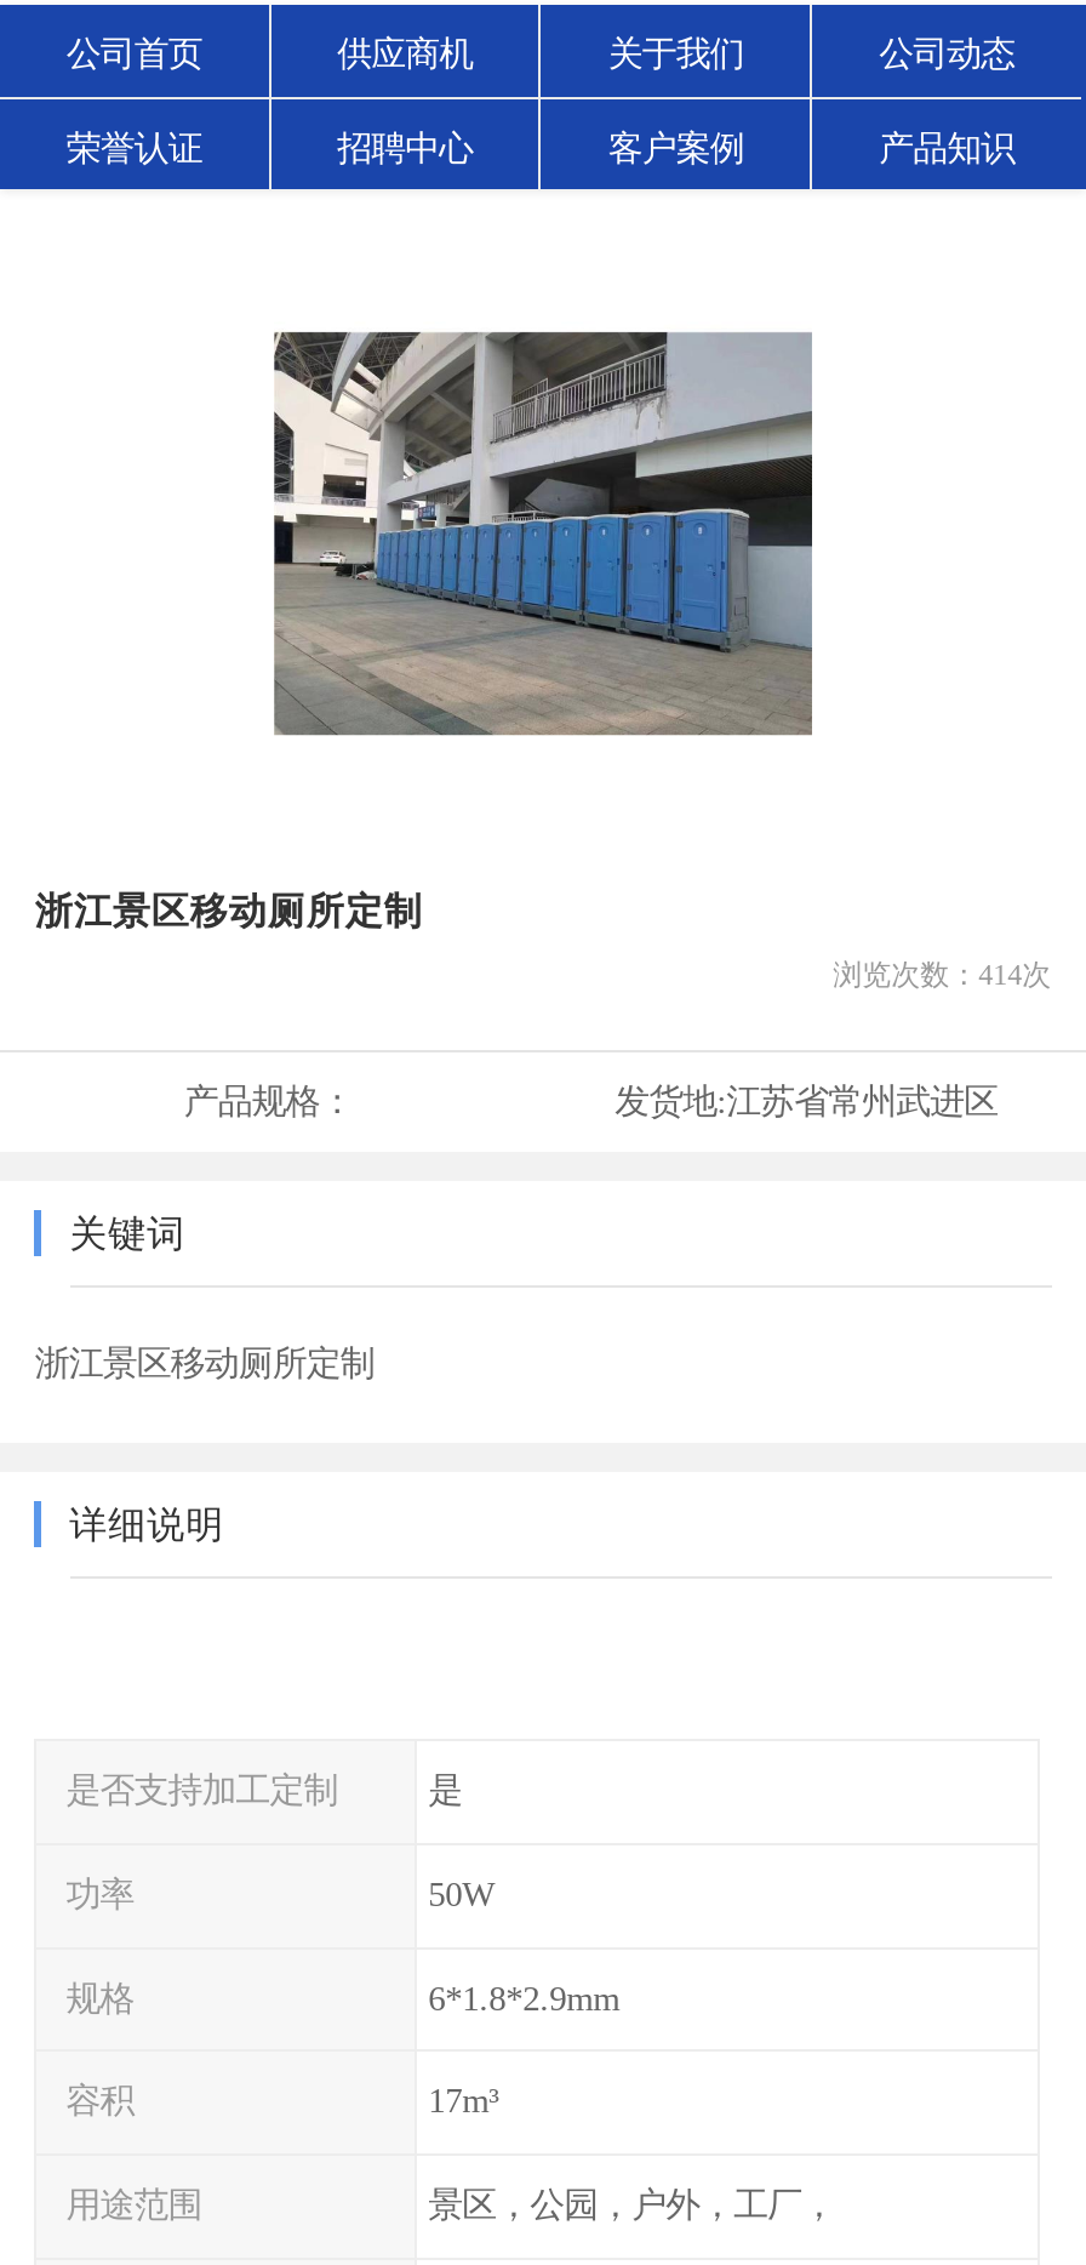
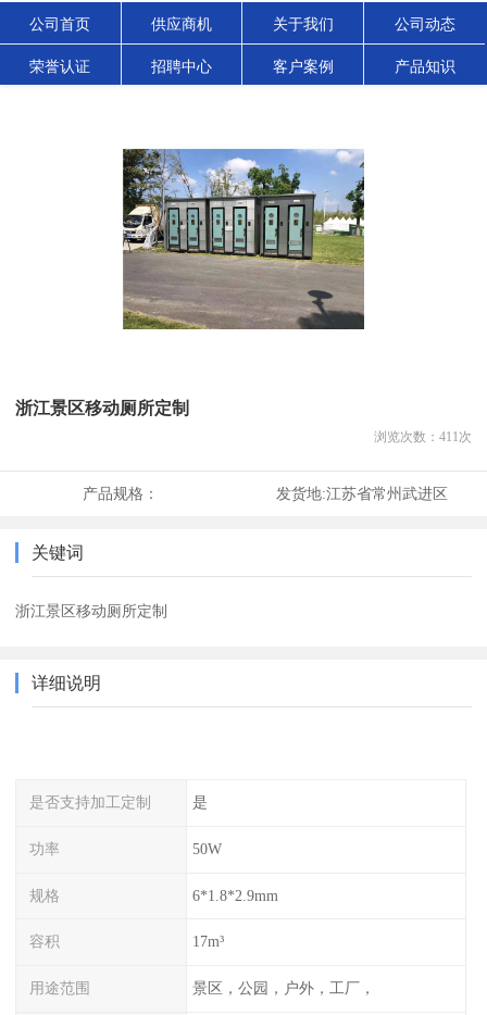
- [image]
+ [image]

- 浏览次数：414次
+ 浏览次数：411次
